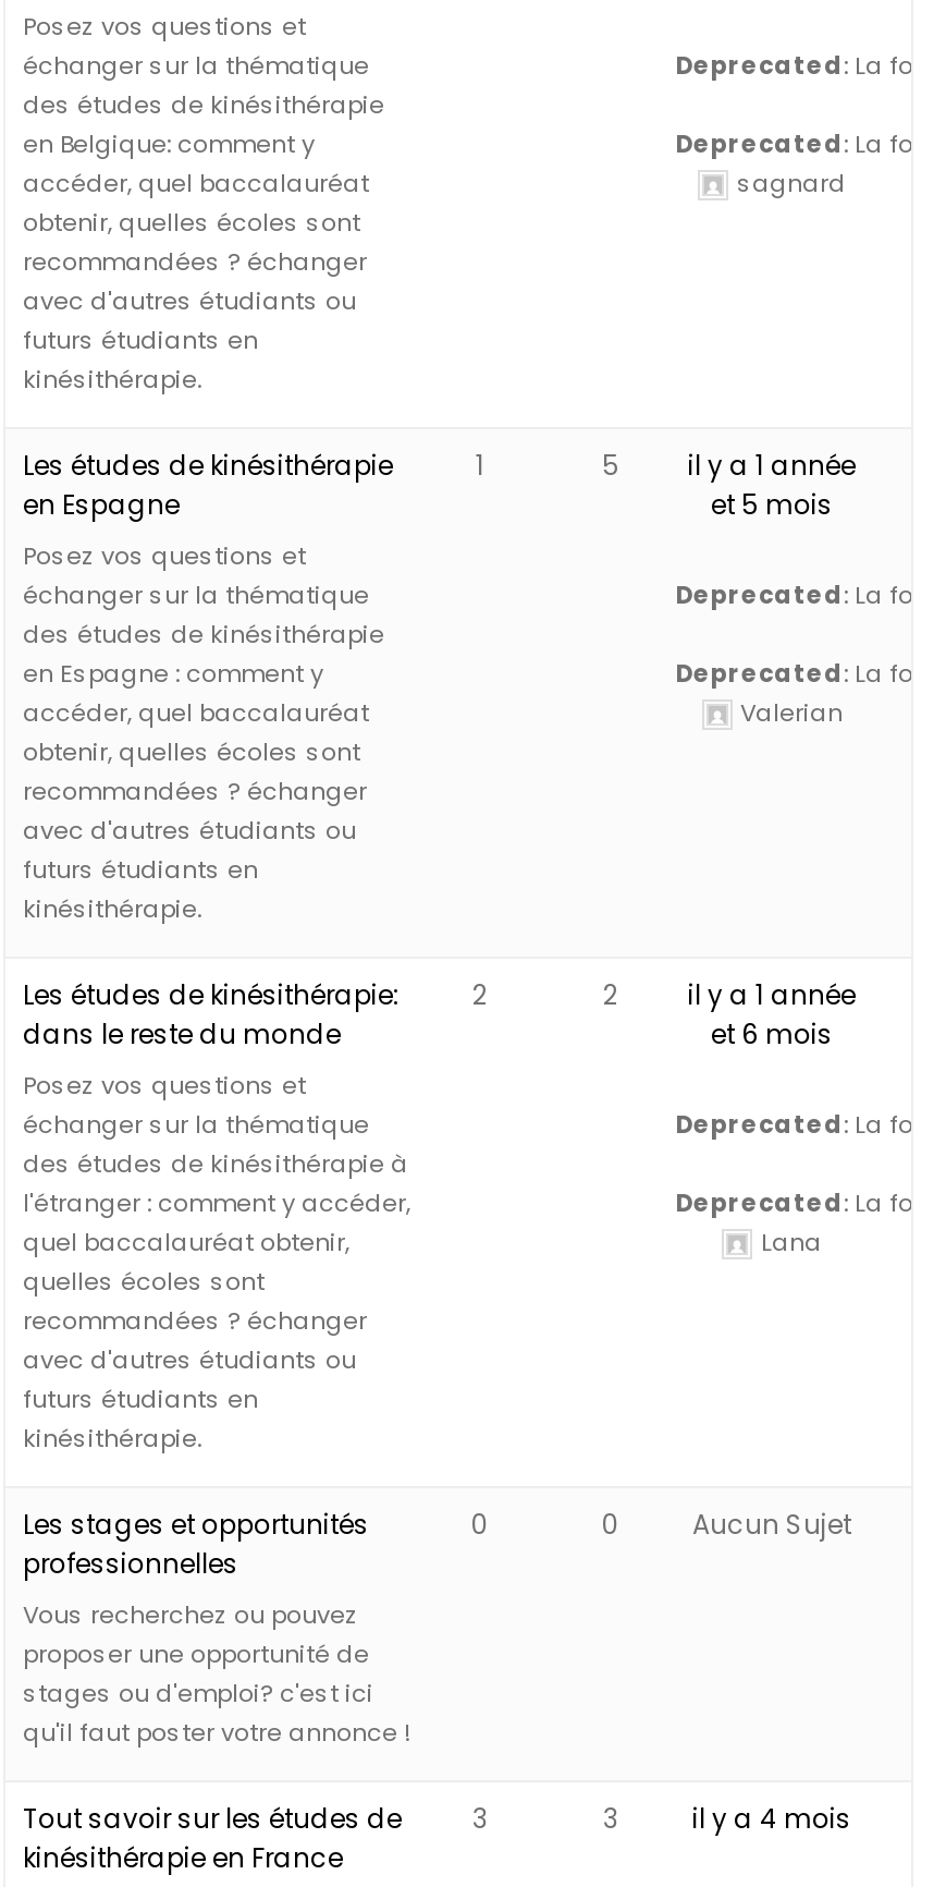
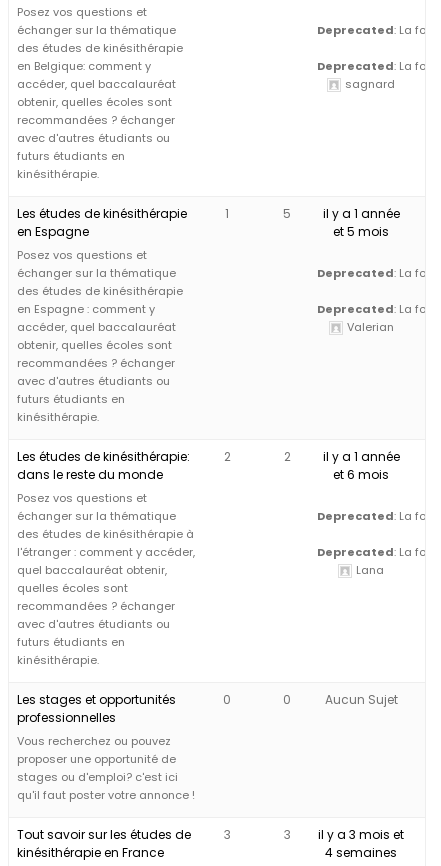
- il y a 4 mois
+ il y a 3 mois et
+ 4 semaines
